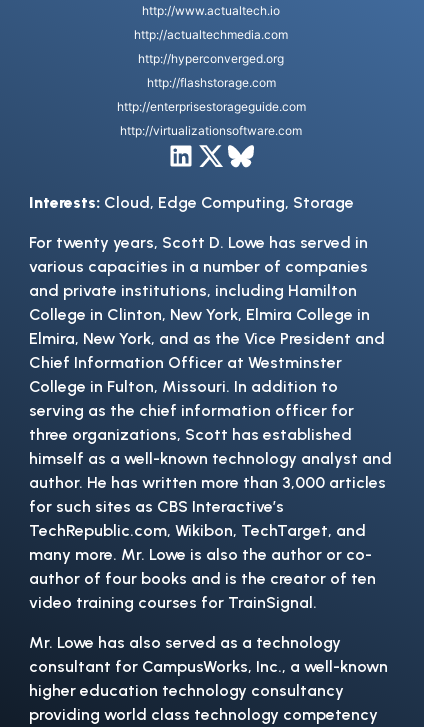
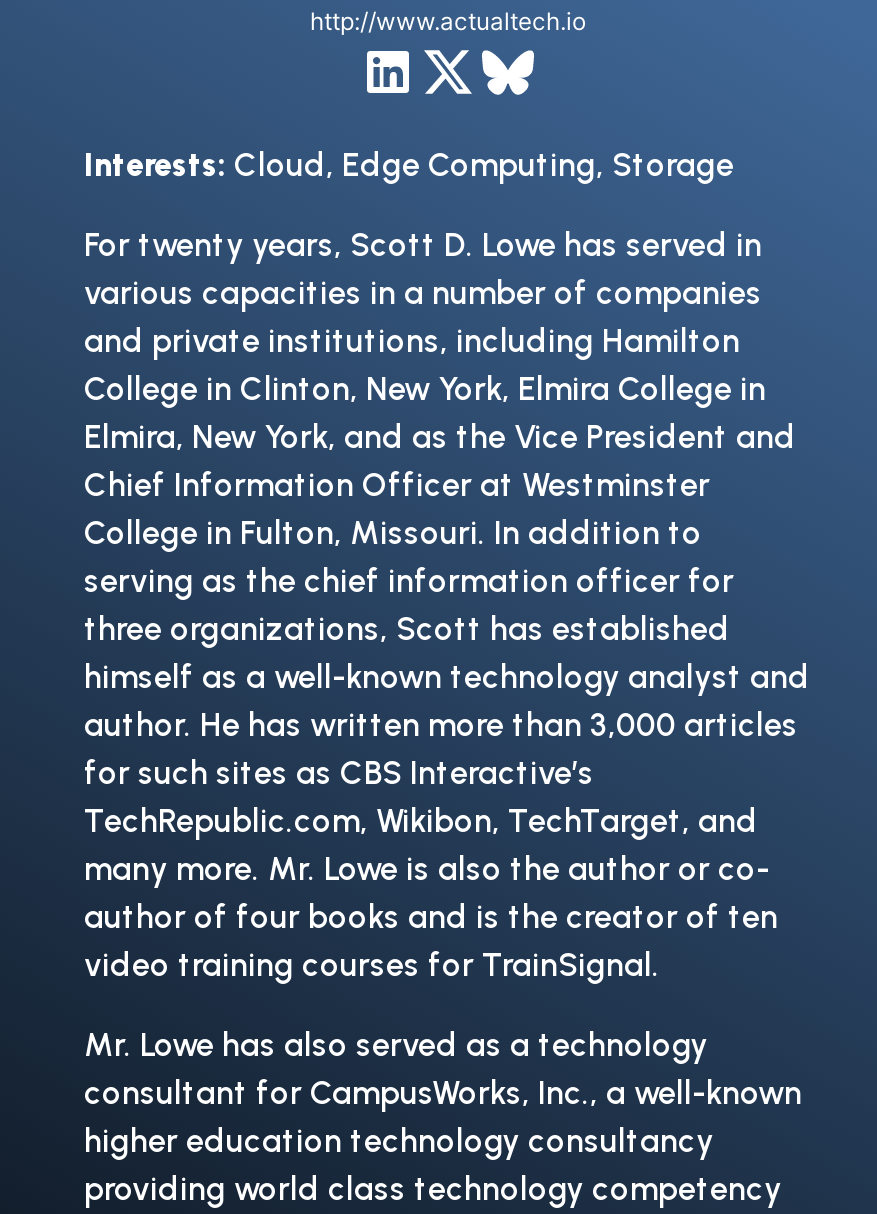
- http://actualtechmedia.com
- http://hyperconverged.org
- http://flashstorage.com
- http://enterprisestorageguide.com
- http://virtualizationsoftware.com
